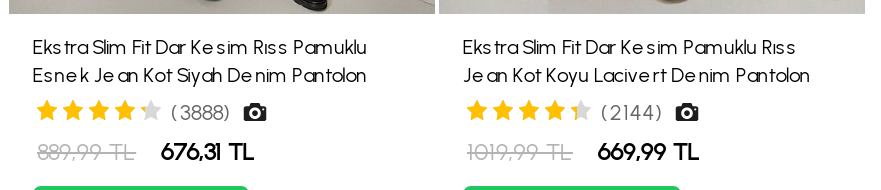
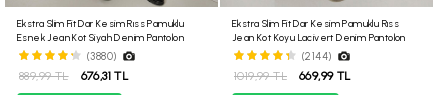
- (3888)
+ (3880)
